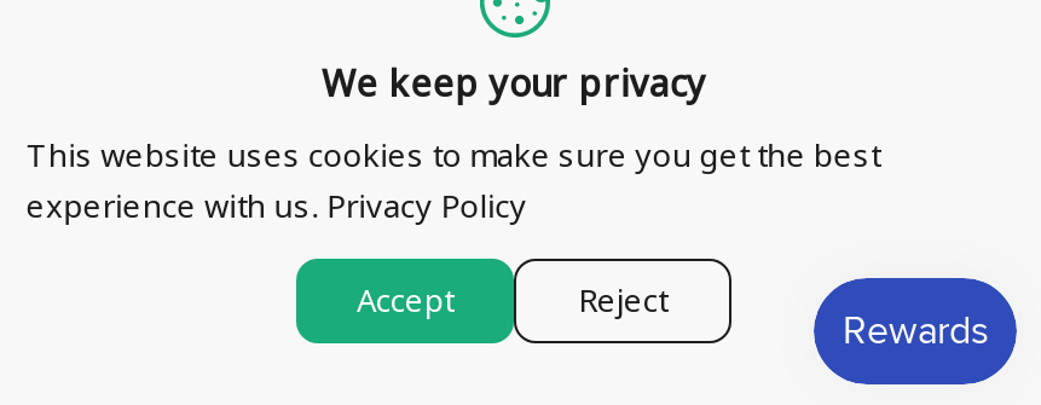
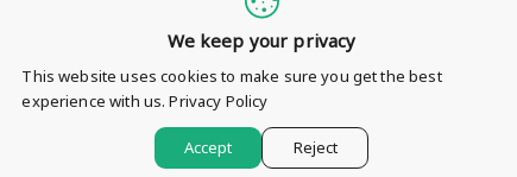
- [image]
